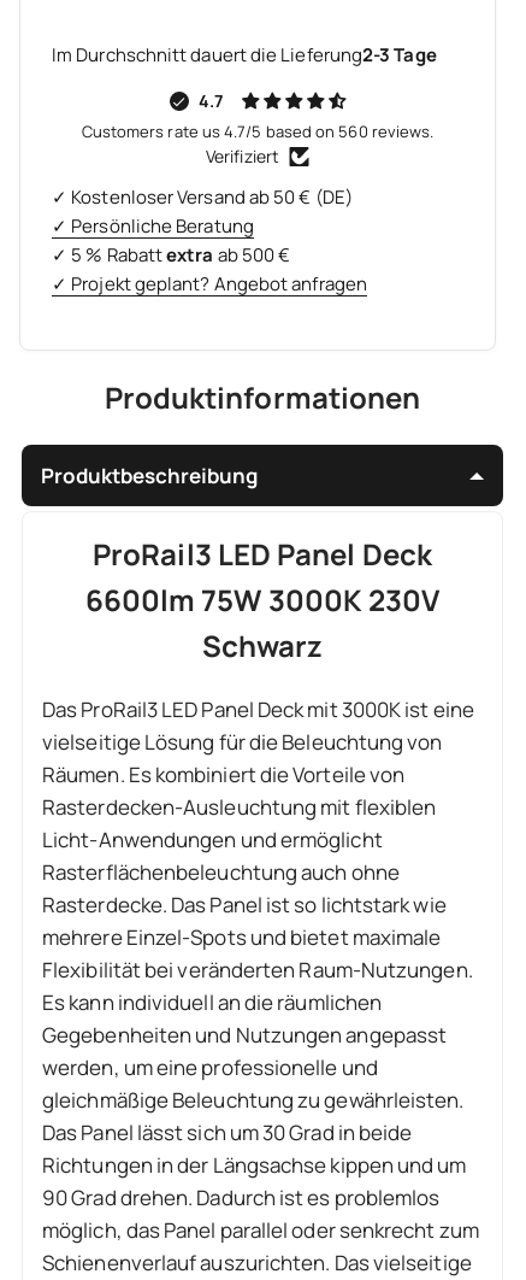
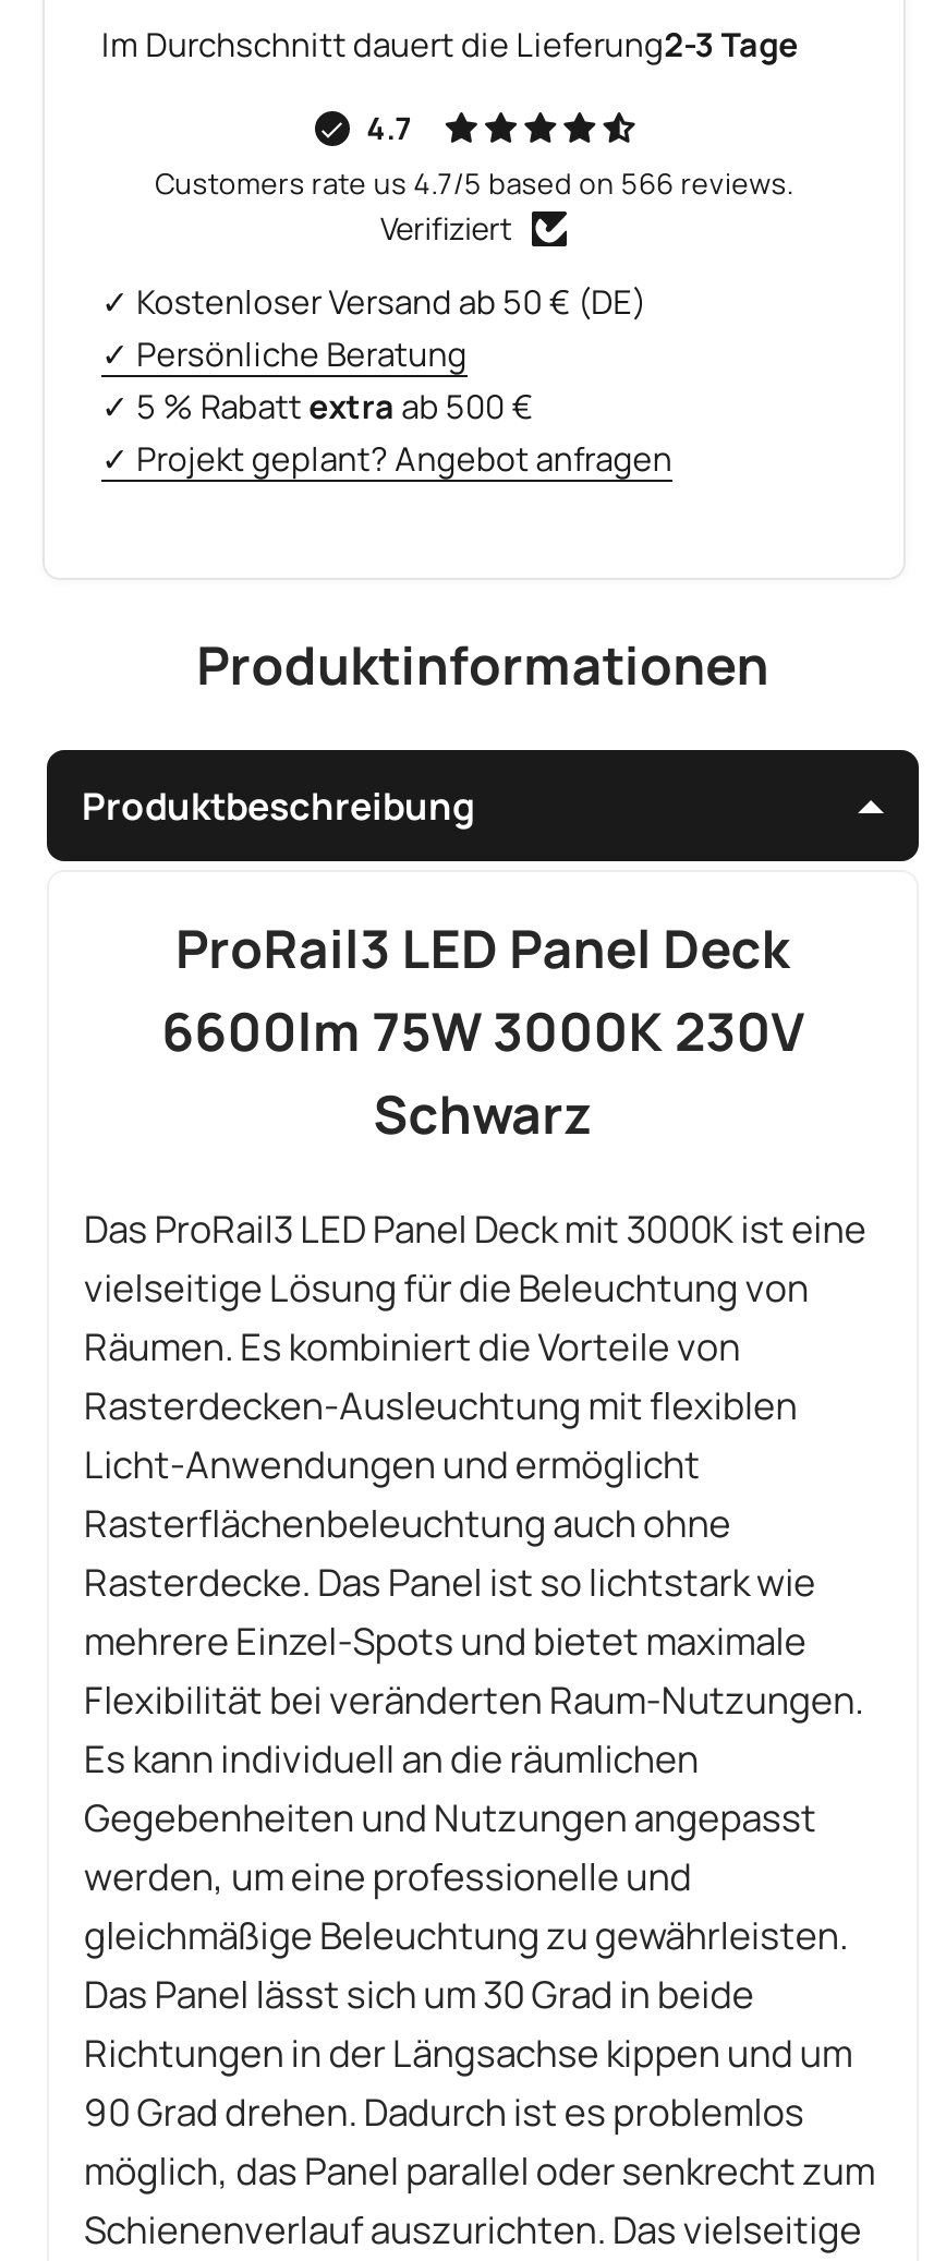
- Customers rate us 4.7/5 based on 560 reviews.
+ Customers rate us 4.7/5 based on 566 reviews.
